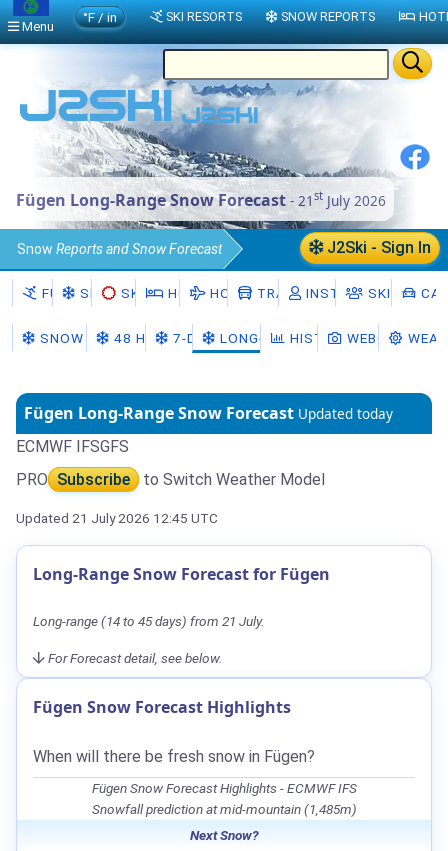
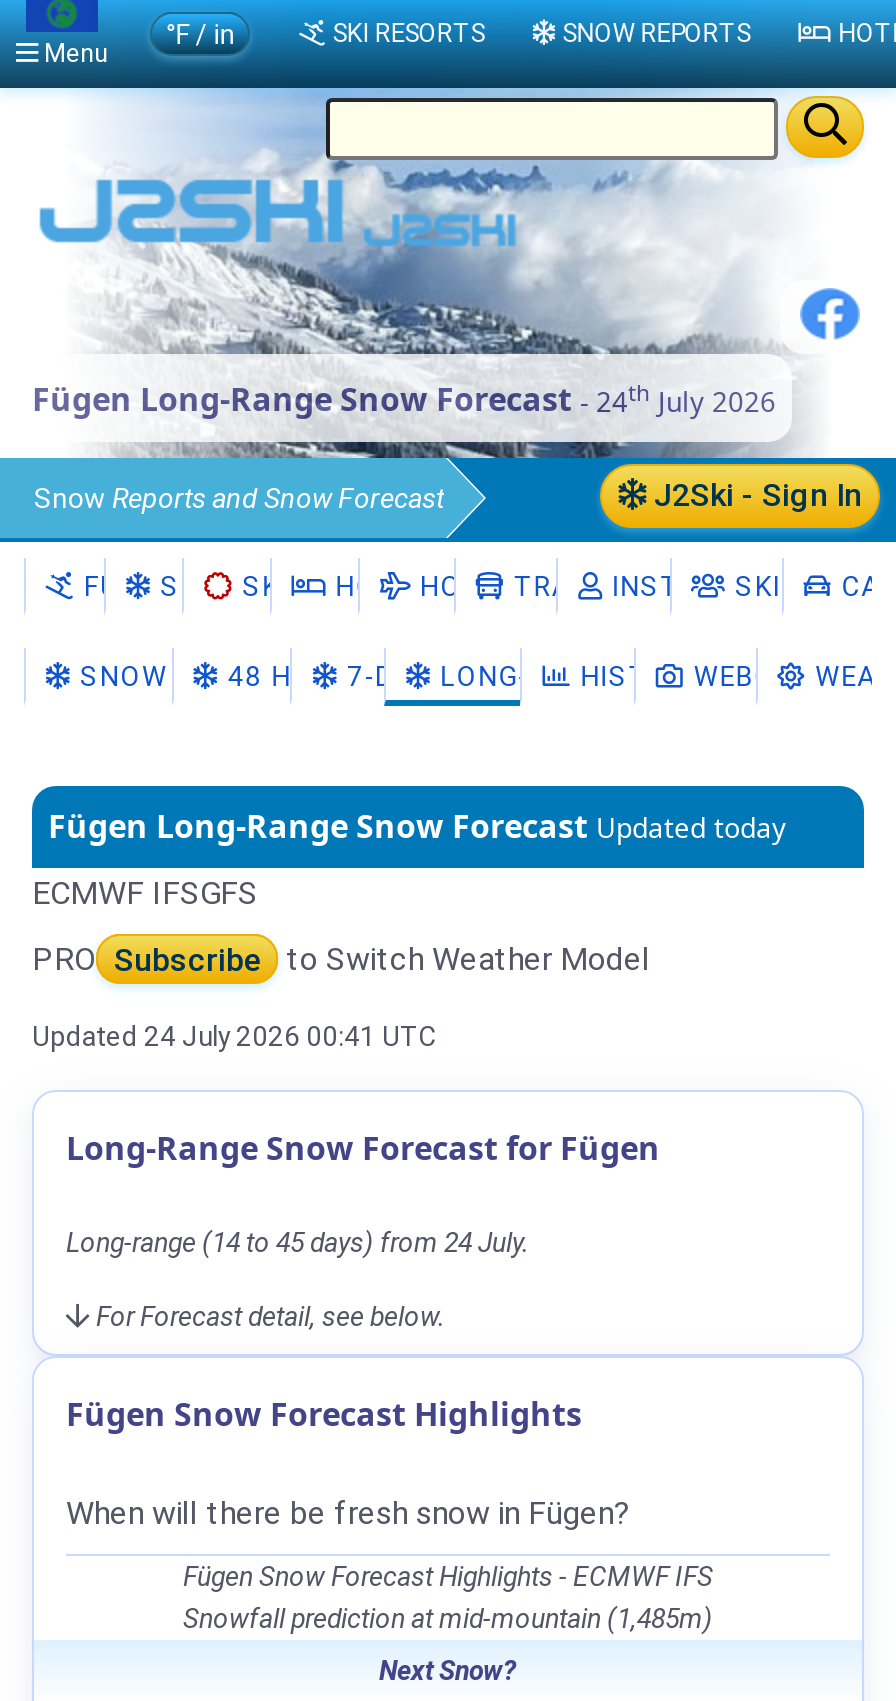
- Fügen Long-Range Snow Forecast - 21st July 2026
+ Fügen Long-Range Snow Forecast - 24th July 2026

- Updated 21 July 2026 12:45 UTC
+ Updated 24 July 2026 00:41 UTC

- Long-range (14 to 45 days) from 21 July.
+ Long-range (14 to 45 days) from 24 July.
